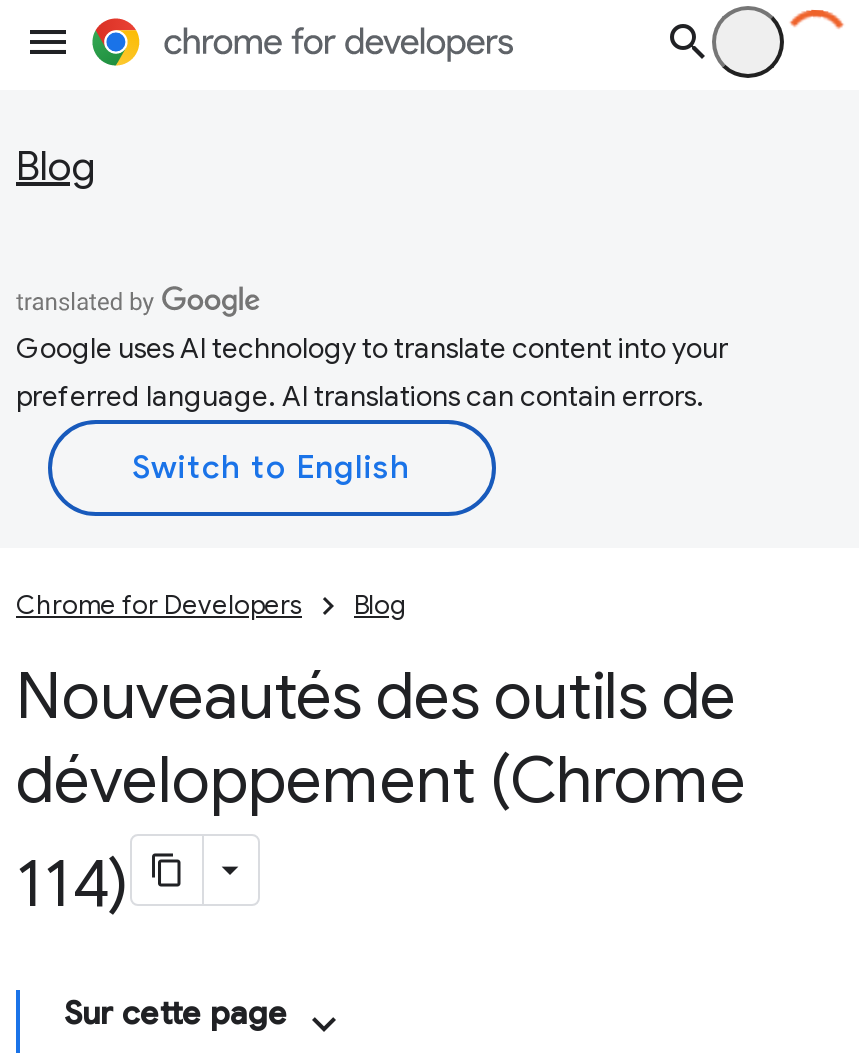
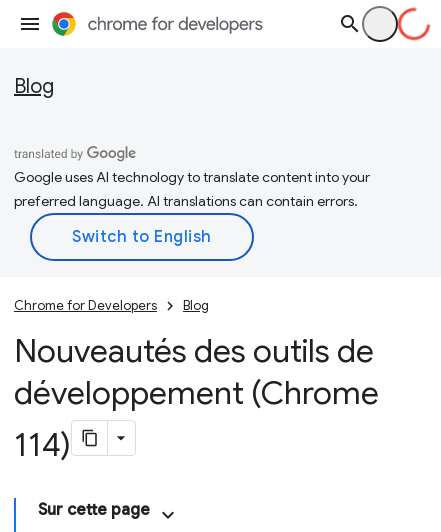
- [image]
+ [image]
